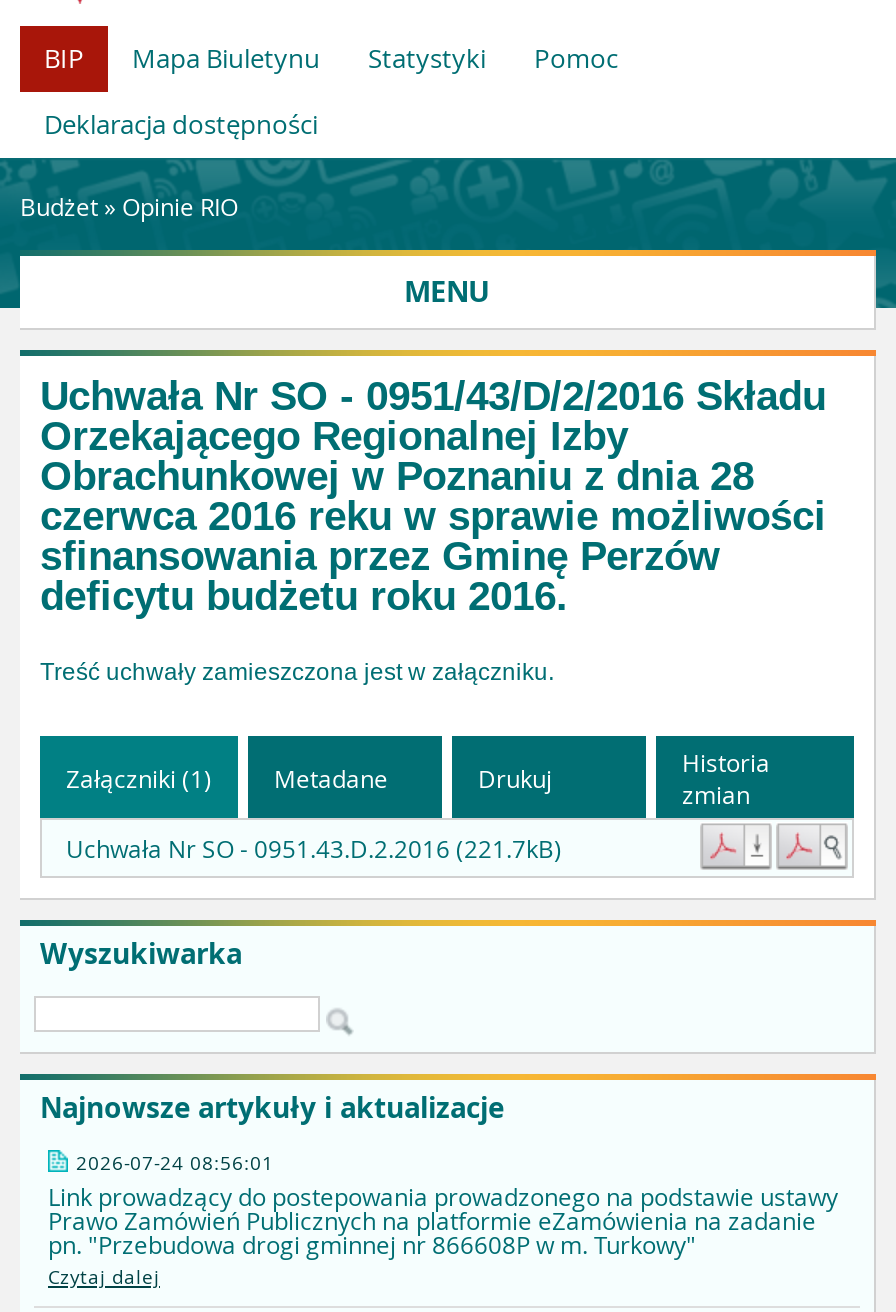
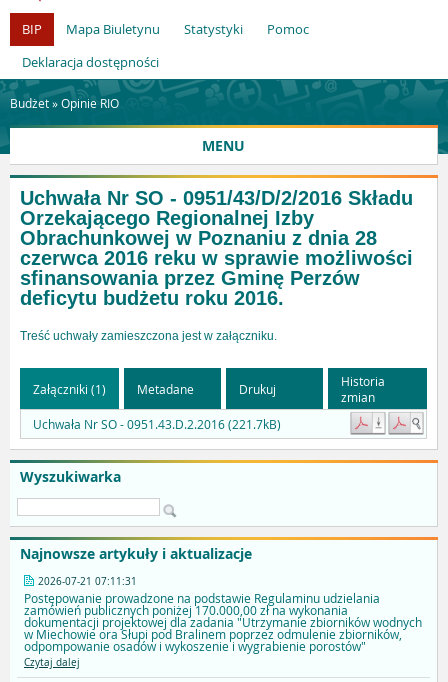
- 2026-07-24 08:56:01
- Link prowadzący do postepowania prowadzonego na podstawie ustawy
- Prawo Zamówień Publicznych na platformie eZamówienia na zadanie
- pn. "Przebudowa drogi gminnej nr 866608P w m. Turkowy"
+ 2026-07-21 07:11:31
+ Postępowanie prowadzone na podstawie Regulaminu udzielania
+ zamówień publicznych poniżej 170.000,00 zł na wykonania
+ dokumentacji projektowej dla zadania "Utrzymanie zbiorników wodnych
+ w Miechowie ora Słupi pod Bralinem poprzez odmulenie zbiorników,
+ odpompowanie osadów i wykoszenie i wygrabienie porostów"
